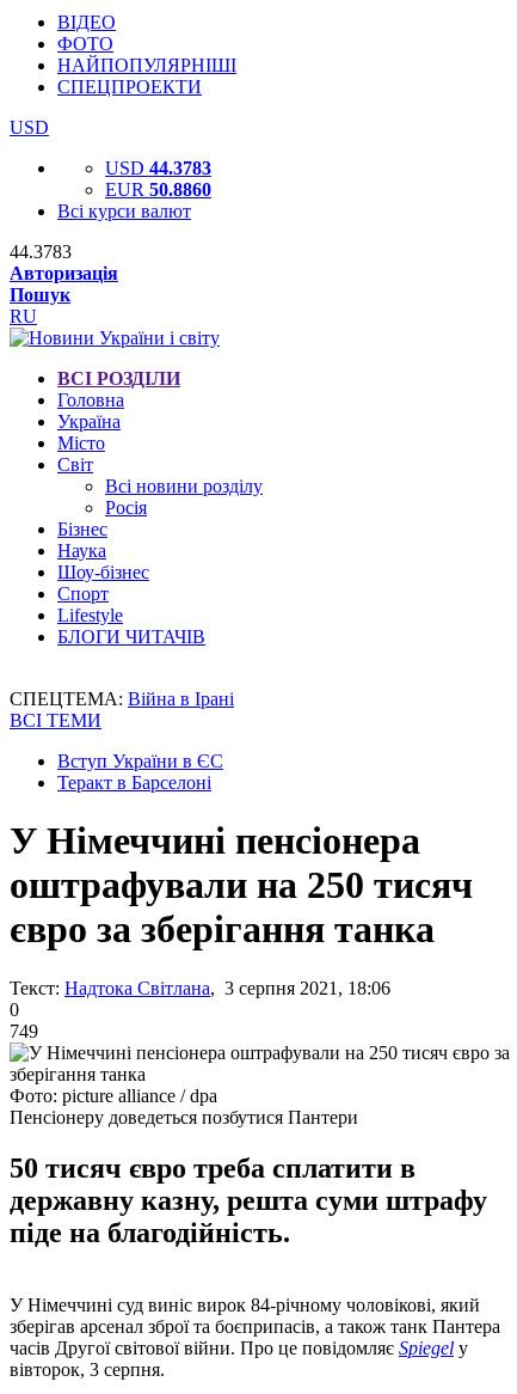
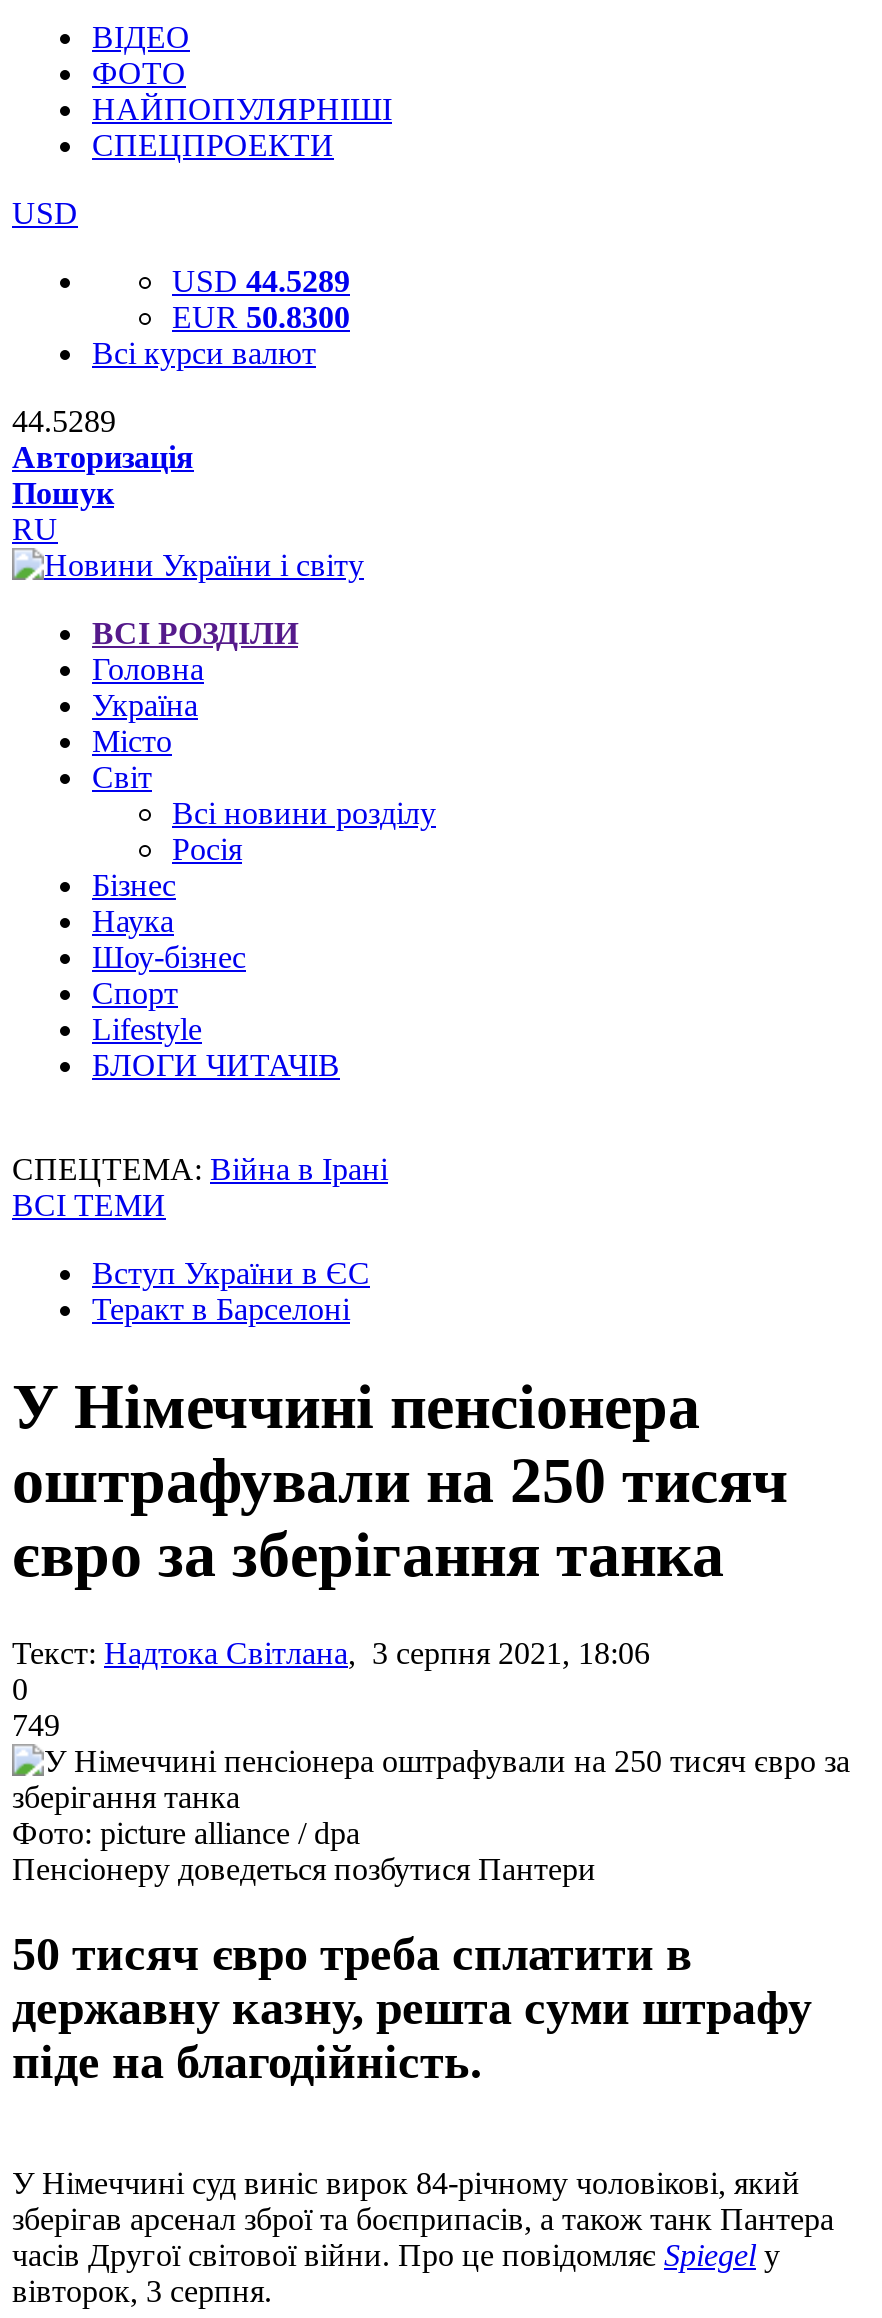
- USD 44.3783
+ USD 44.5289

- EUR 50.8860
+ EUR 50.8300

- 44.3783
+ 44.5289
